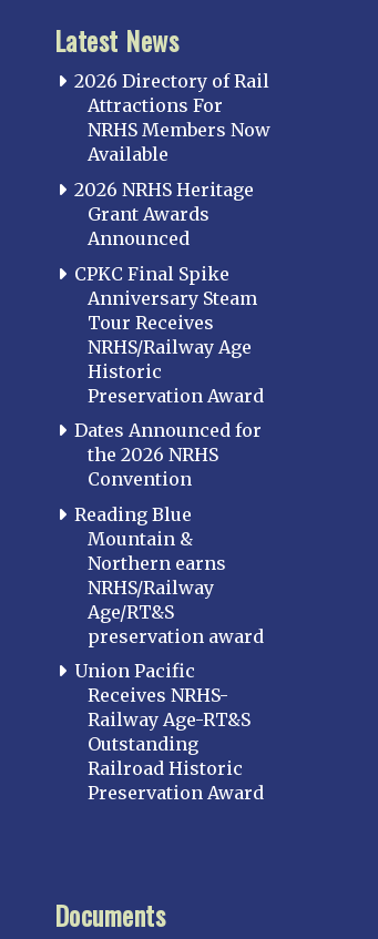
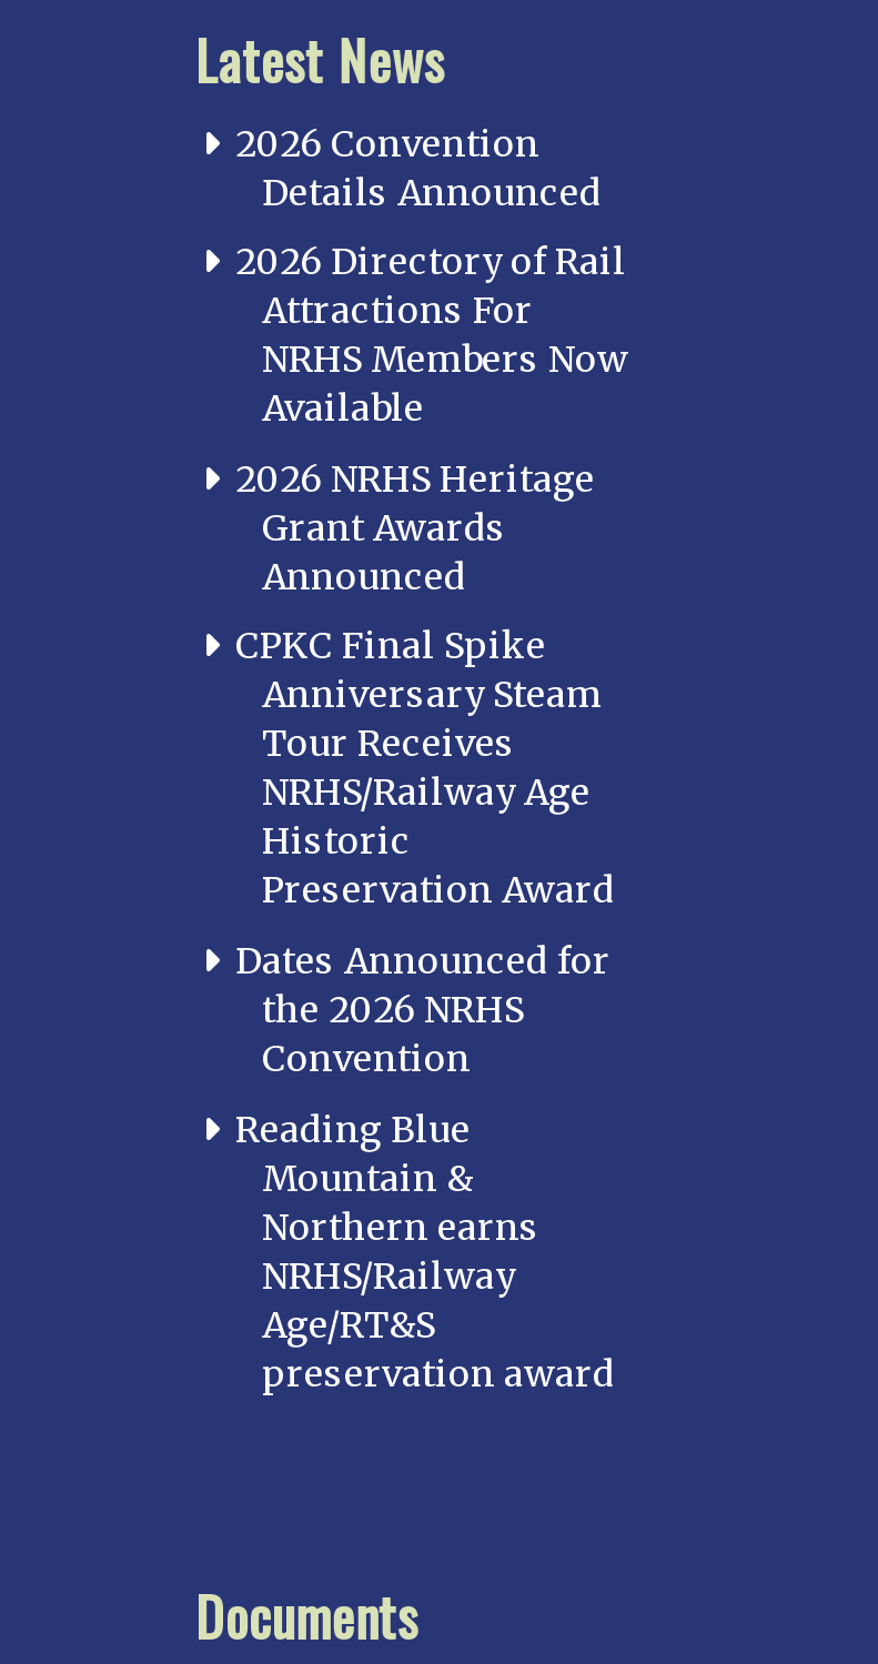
+ 2026 Convention
+ Details Announced

moved down: 2026 Directory of Rail | Attractions For | NRHS Members Now | ... | Age/RT&S | preservation award

- Union Pacific
- Receives NRHS-
- Railway Age-RT&S
- Outstanding
- Railroad Historic
- Preservation Award
